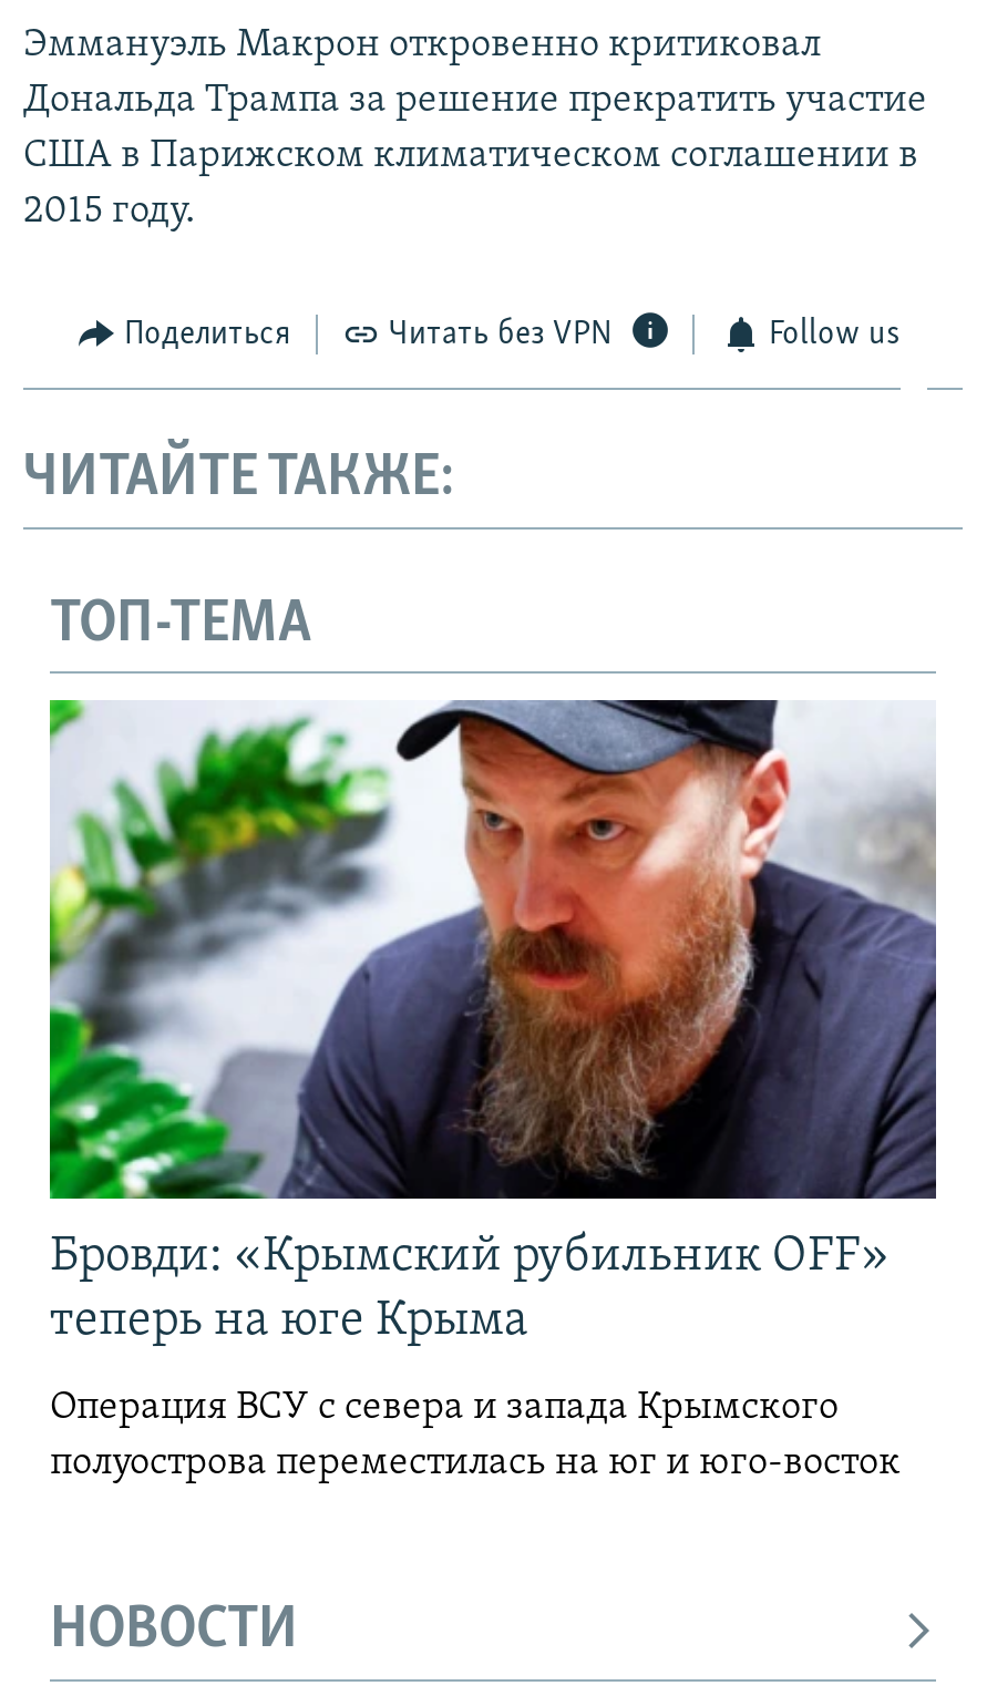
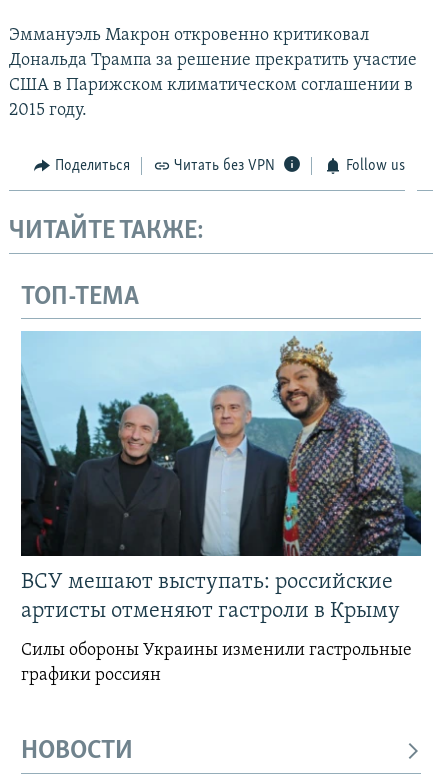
- [image]
- Бровди: «Крымский рубильник OFF»
- теперь на юге Крыма
+ [image]
+ ВСУ мешают выступать: российские
+ артисты отменяют гастроли в Крыму

- Операция ВСУ с севера и запада Крымского
- полуострова переместилась на юг и юго-восток
+ Силы обороны Украины изменили гастрольные
+ графики россиян
